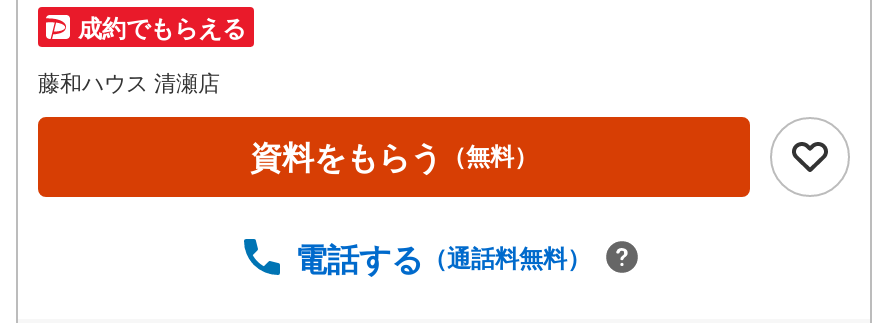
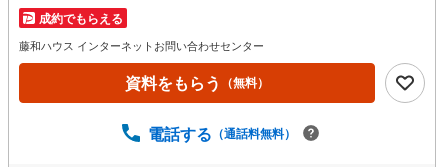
- 藤和ハウス 清瀬店
+ 藤和ハウス インターネットお問い合わせセンター
